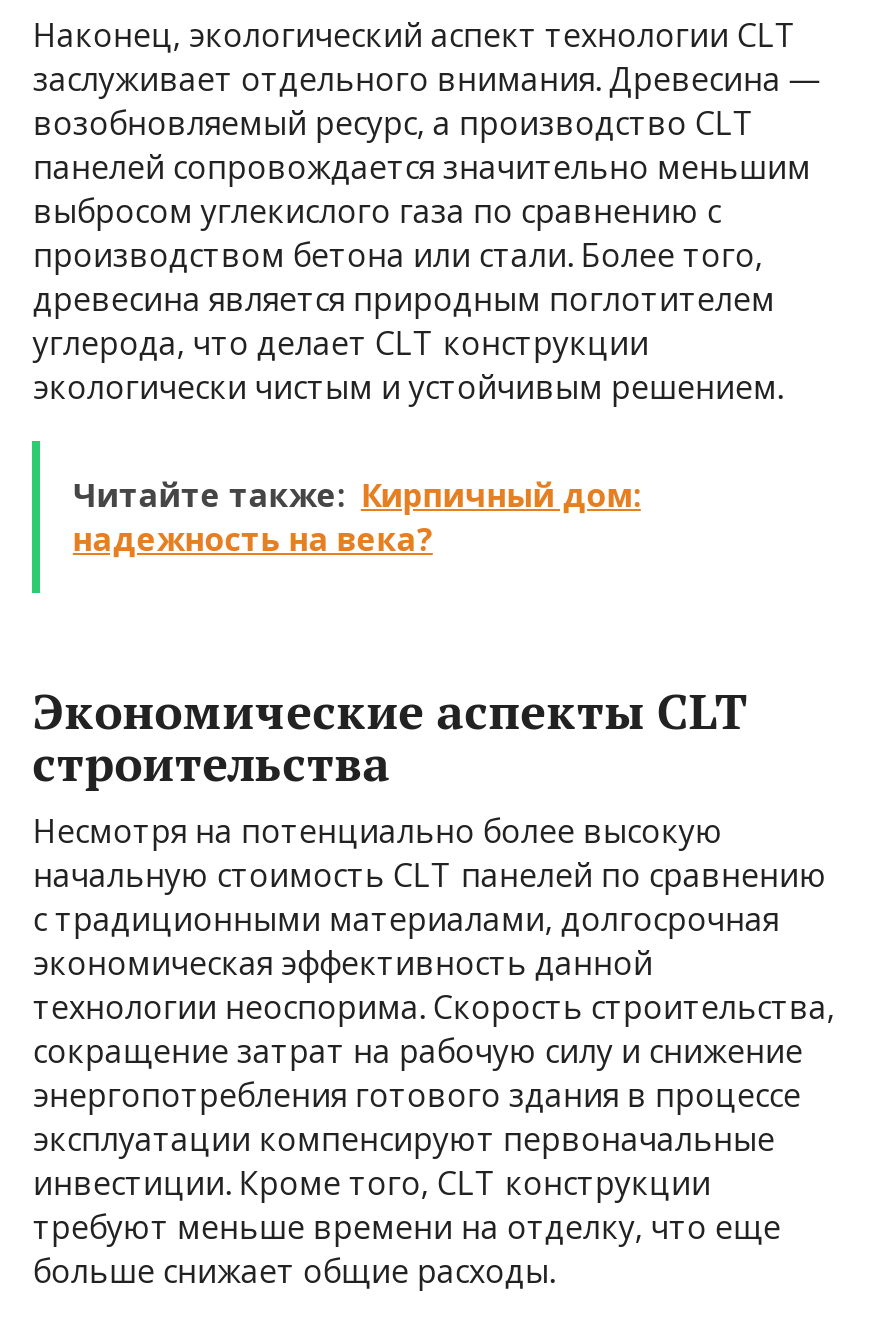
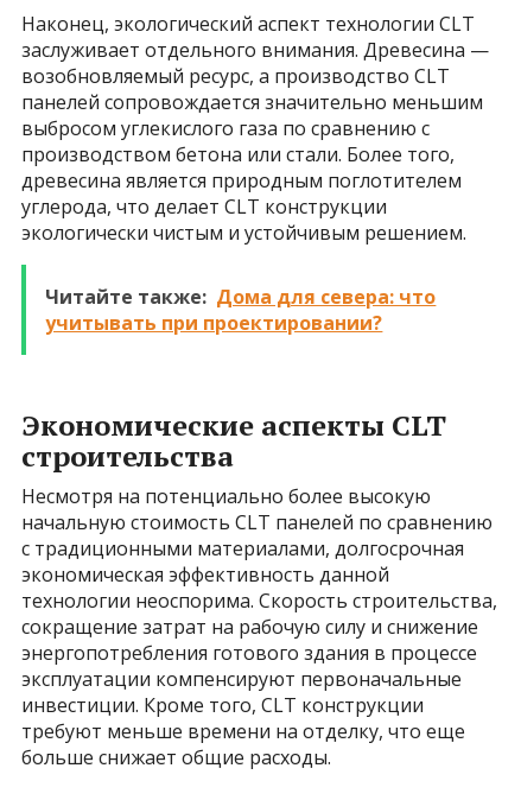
- Читайте также: Кирпичный дом:
- надежность на века?
+ Читайте также: Дома для севера: что
+ учитывать при проектировании?
